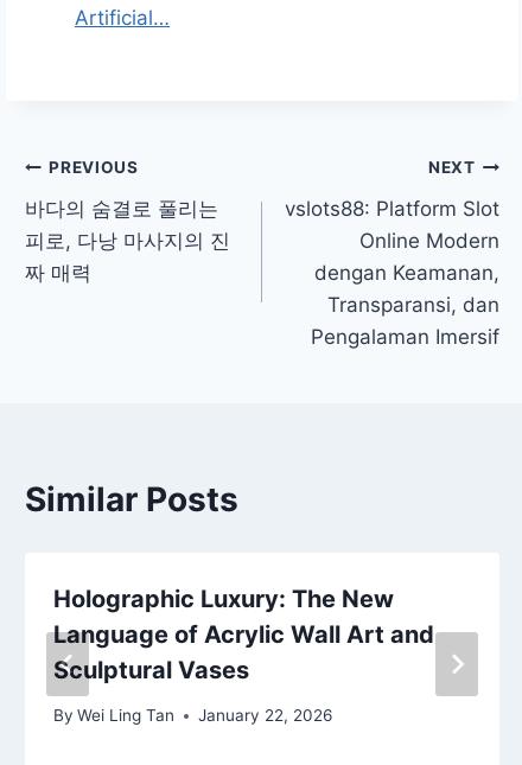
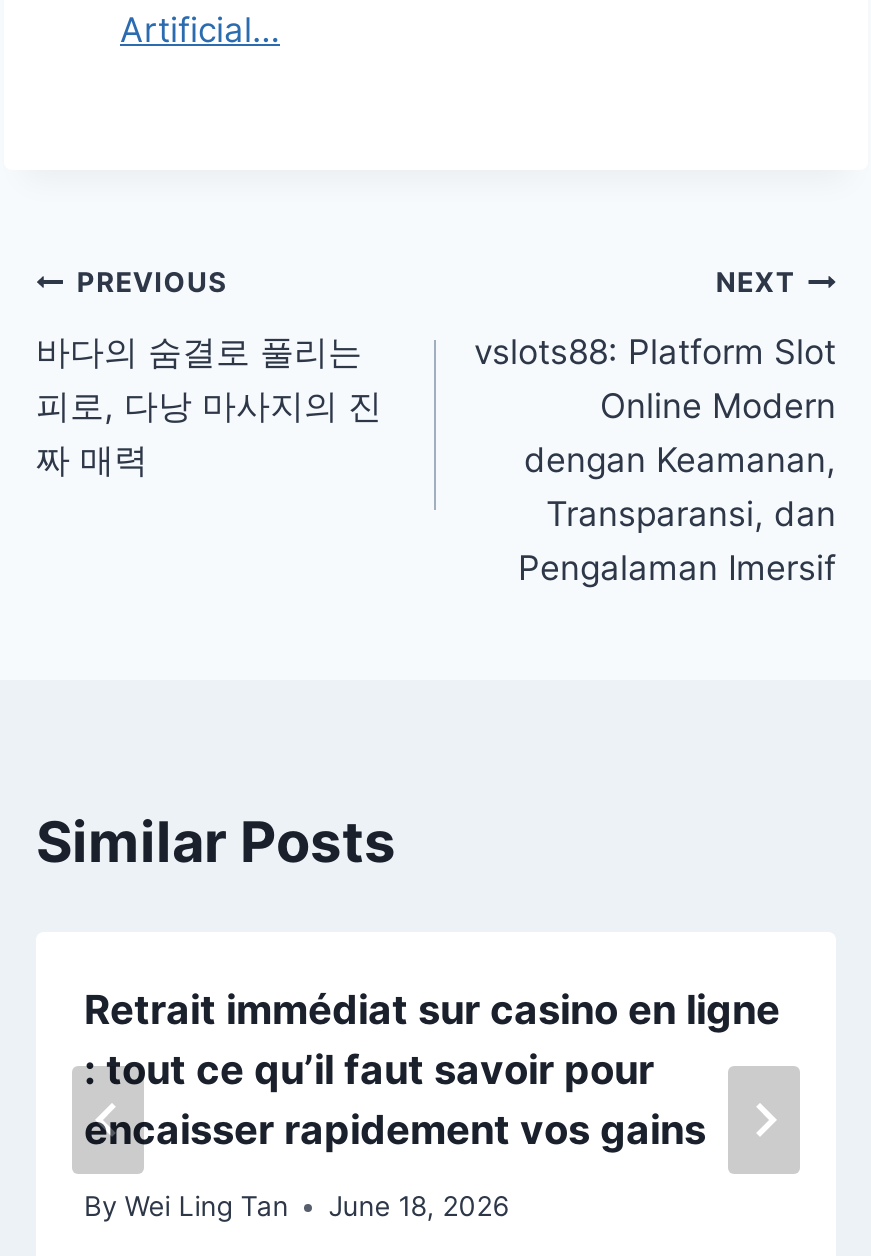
- Holographic Luxury: The New
- Language of Acrylic Wall Art and
- Sculptural Vases
+ Retrait immédiat sur casino en ligne
+ : tout ce qu’il faut savoir pour
+ encaisser rapidement vos gains

- By Wei Ling Tan January 22, 2026
+ By Wei Ling Tan June 18, 2026
